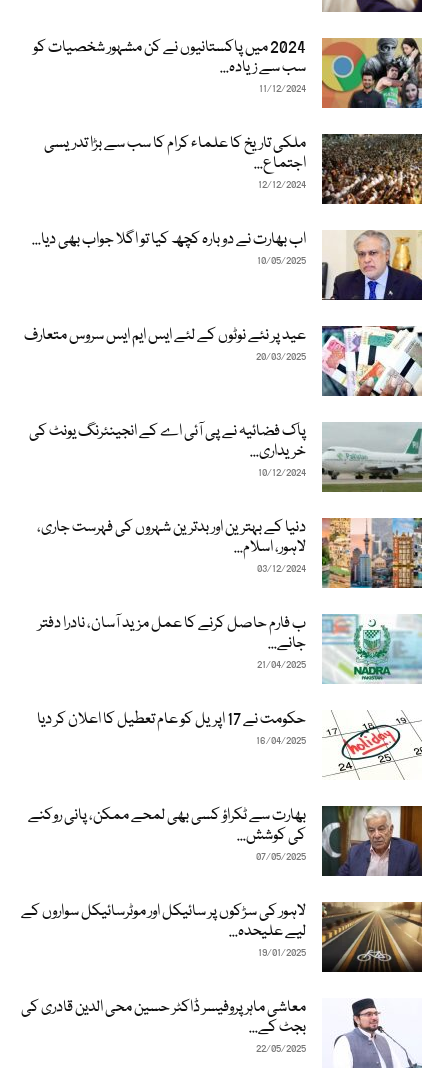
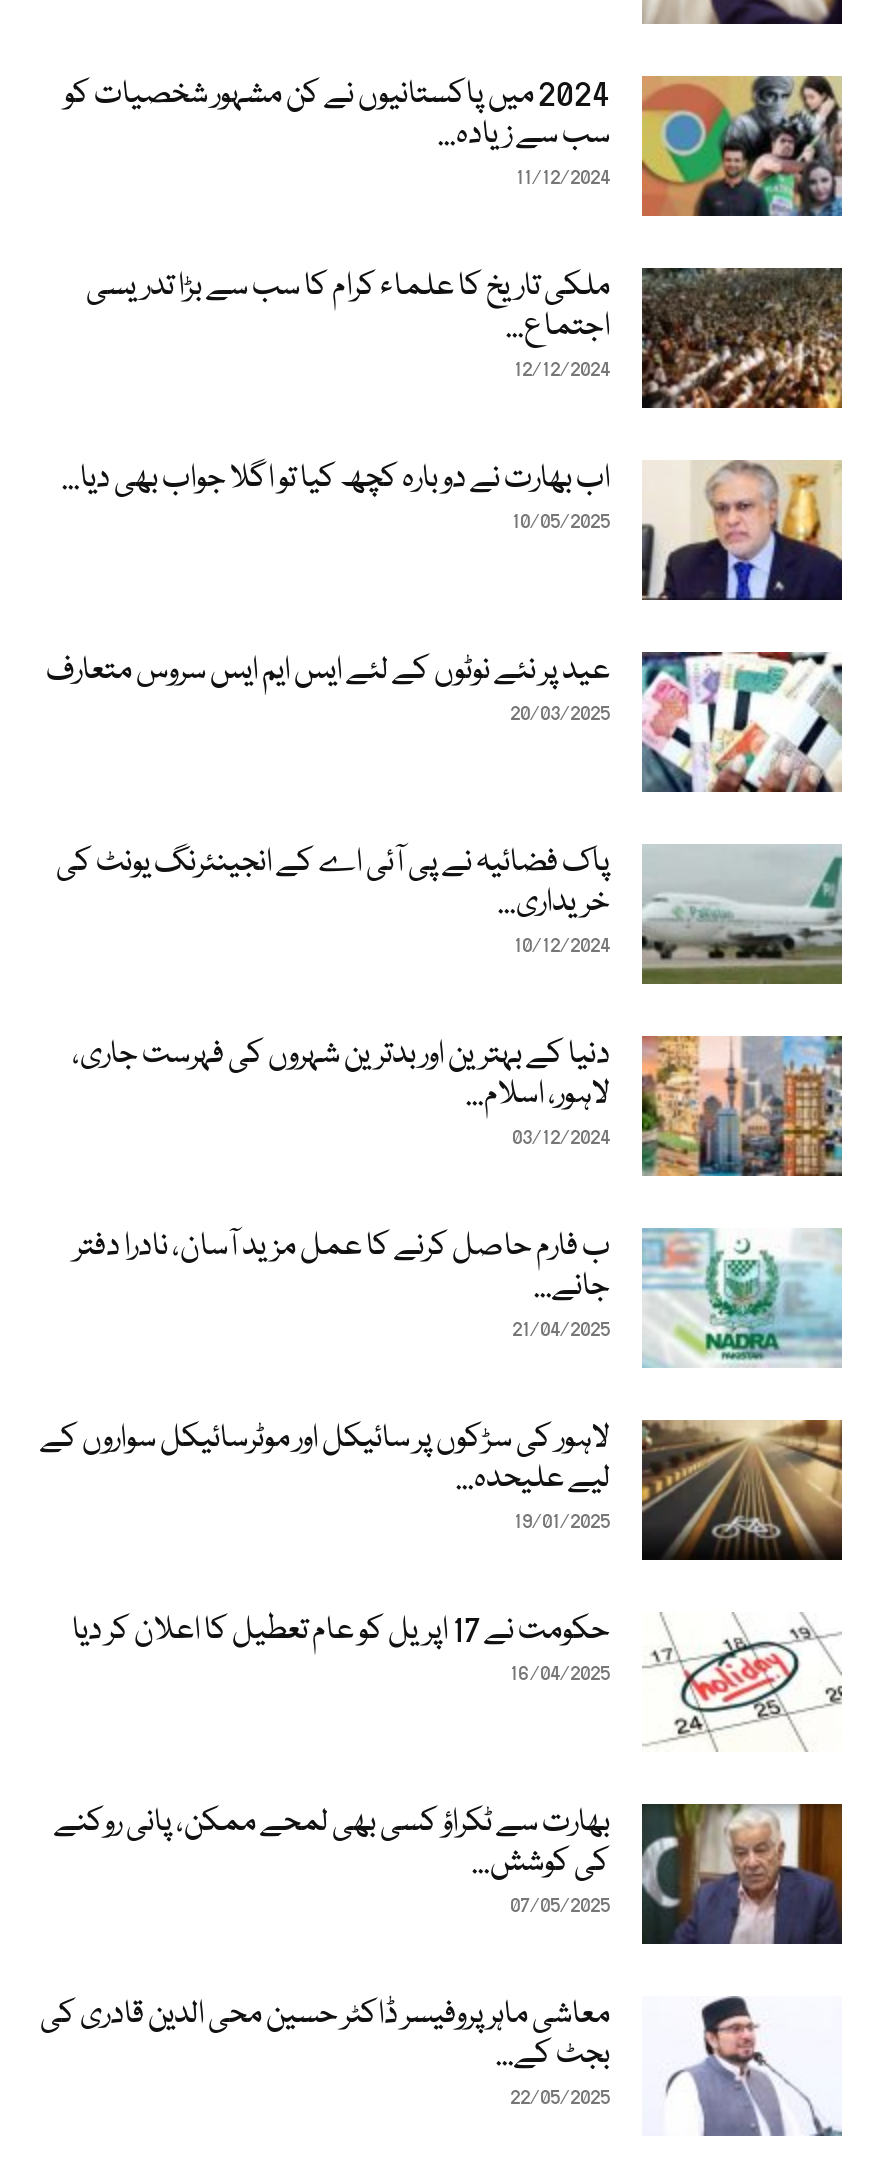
moved down: [image] | 16/04/2025 | بھارت سے ٹکراؤ کسی بھی لمحے ممکن، پانی روکنے | کی کوشش... | 07/05/2025

moved up: [image] | لاہور کی سڑکوں پر سائیکل اور موٹرسائیکل سواروں کے | لیے علیحدہ... | 19/01/2025
